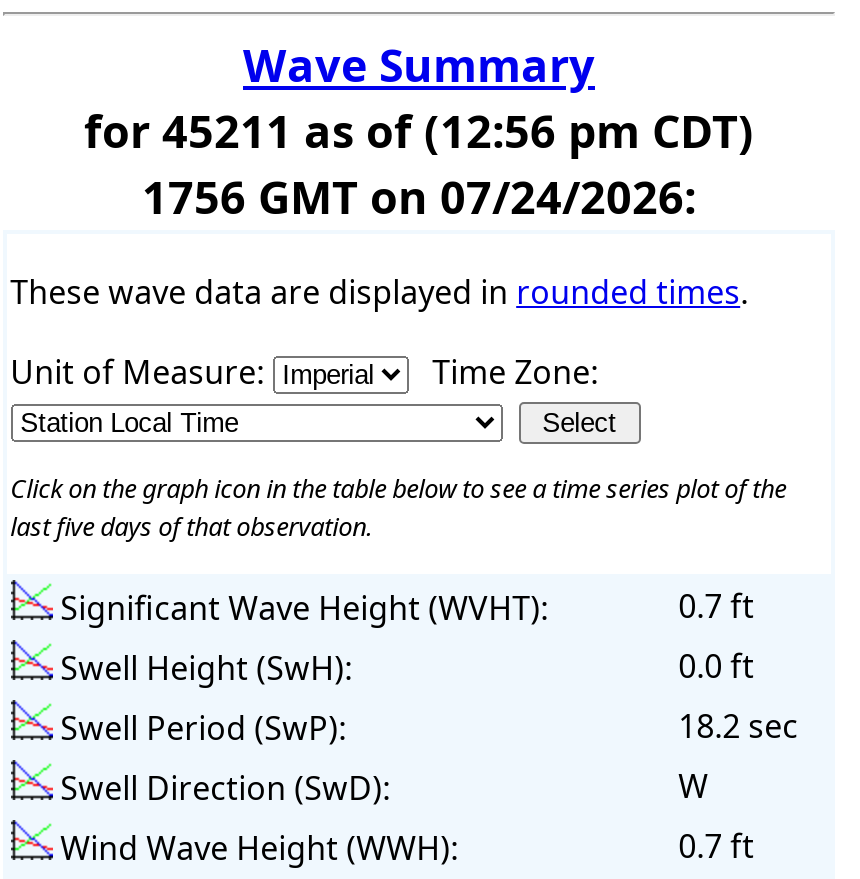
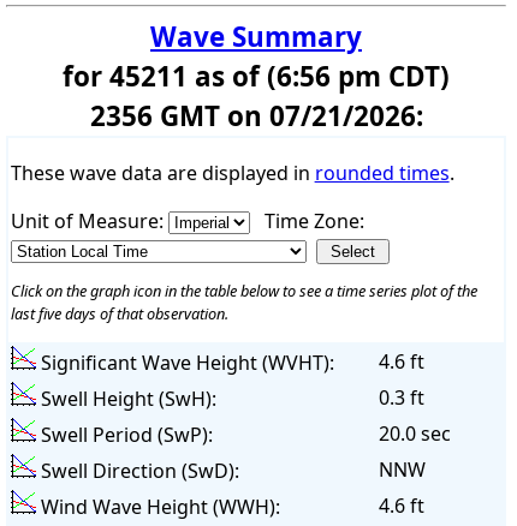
- for 45211 as of (12:56 pm CDT)
+ for 45211 as of (6:56 pm CDT)

- 1756 GMT on 07/24/2026:
+ 2356 GMT on 07/21/2026:

- 0.7 ft
+ 4.6 ft

- 0.0 ft
+ 0.3 ft

- 18.2 sec
+ 20.0 sec

- W
+ NNW

- 0.7 ft
+ 4.6 ft
